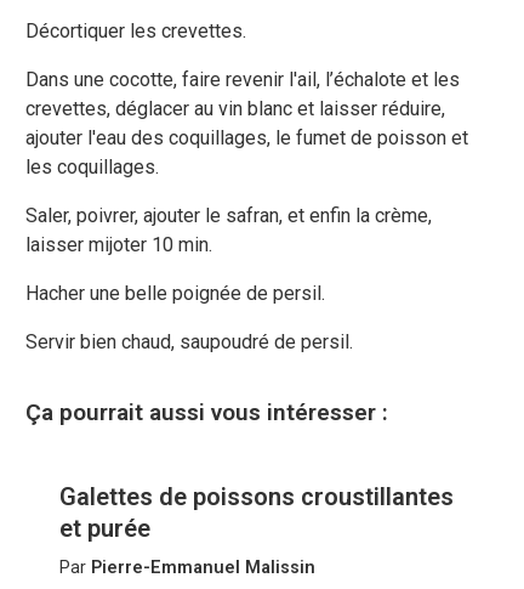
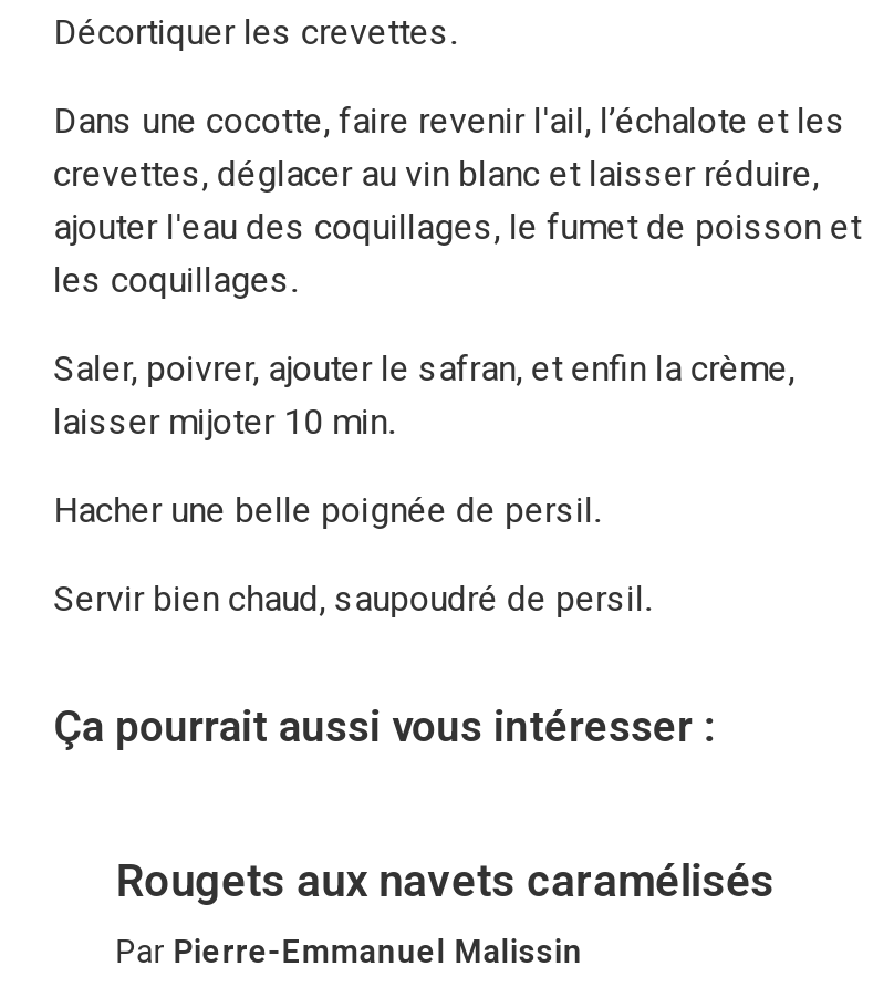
- Galettes de poissons croustillantes
- et purée
+ Rougets aux navets caramélisés
